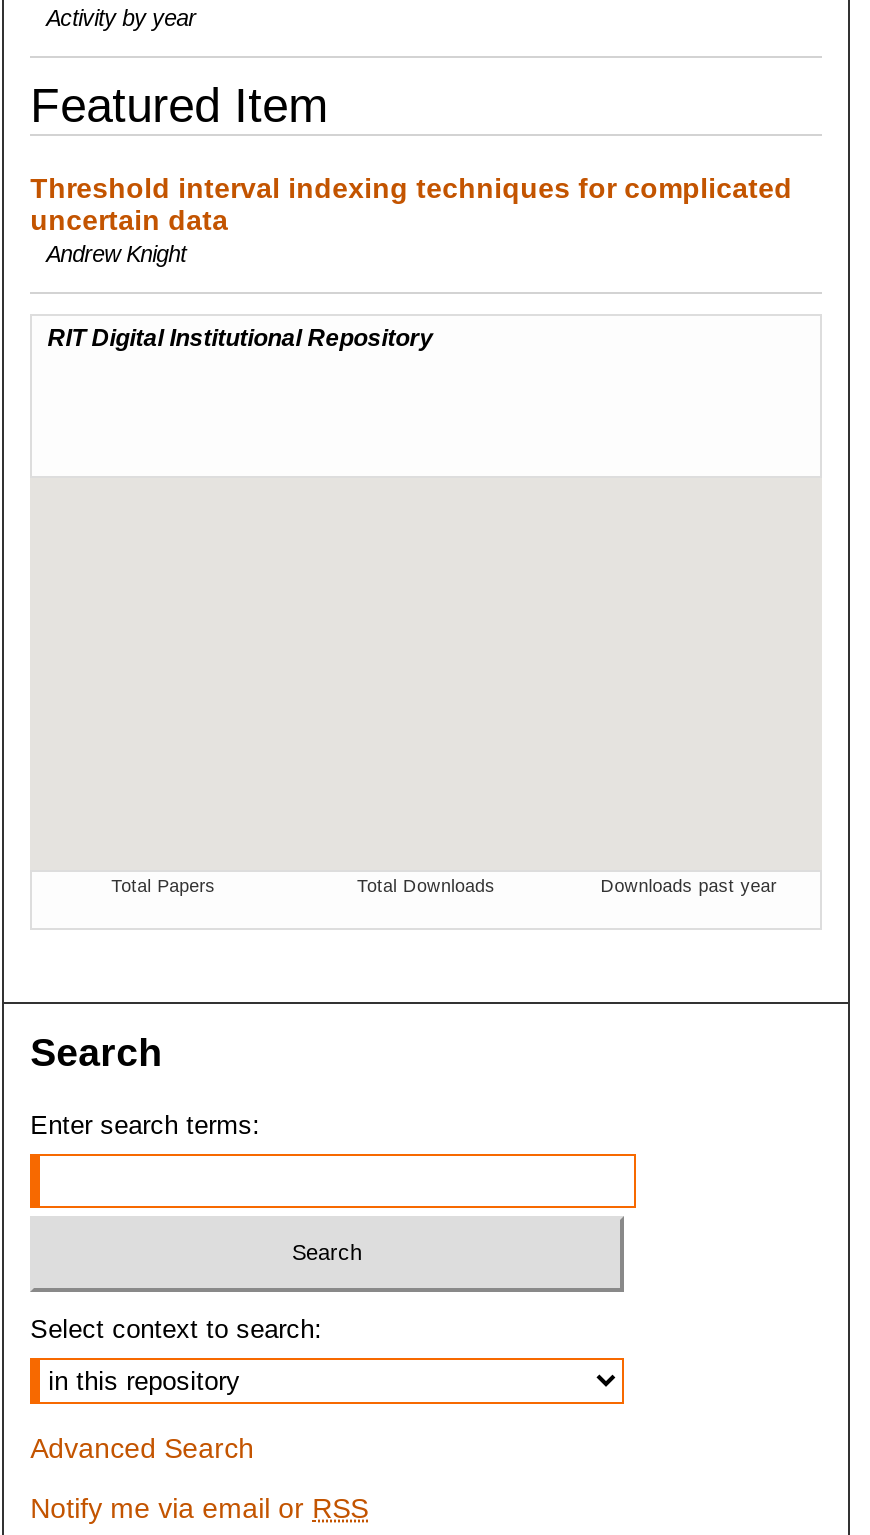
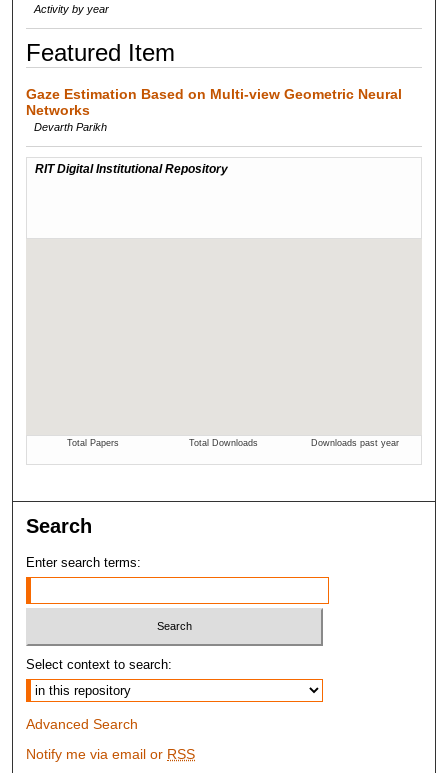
- Threshold interval indexing techniques for complicated
- uncertain data
- Andrew Knight
+ Gaze Estimation Based on Multi-view Geometric Neural
+ Networks
+ Devarth Parikh
